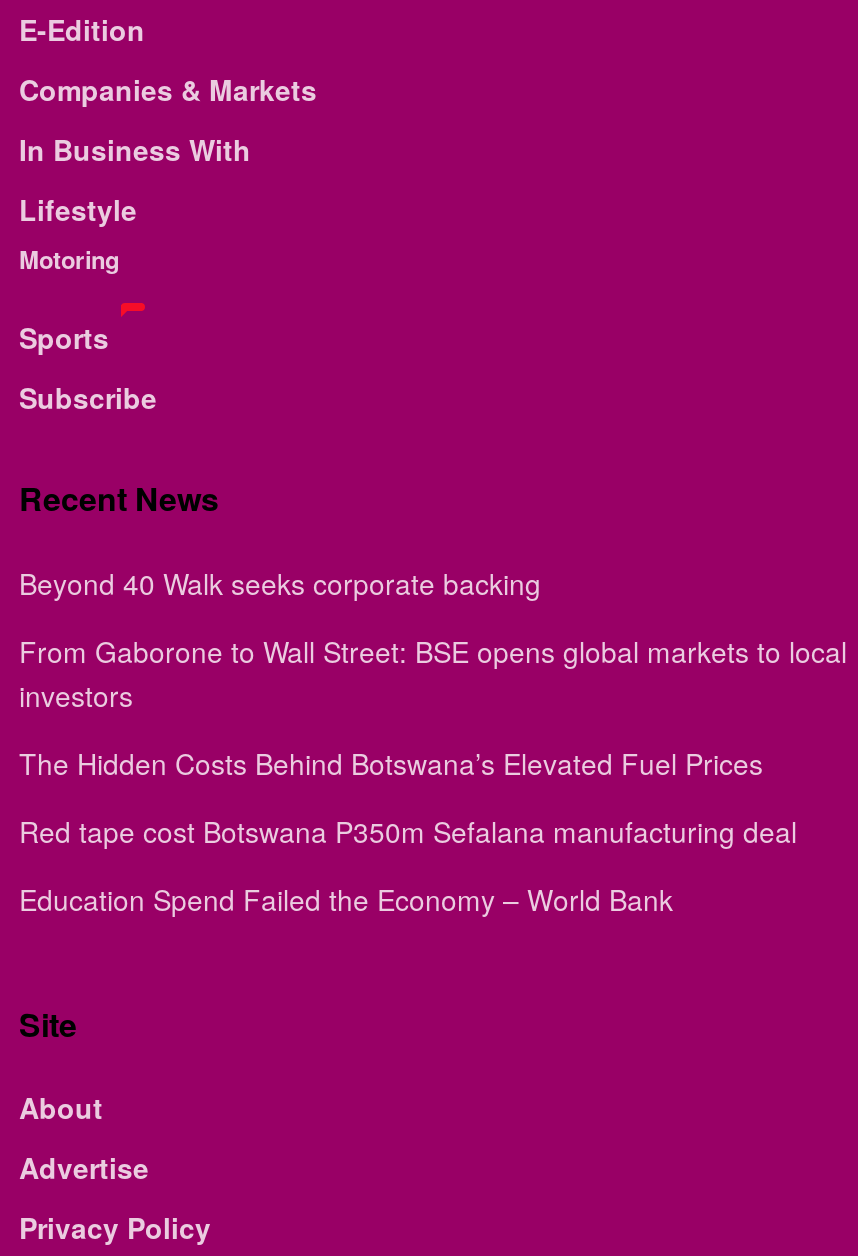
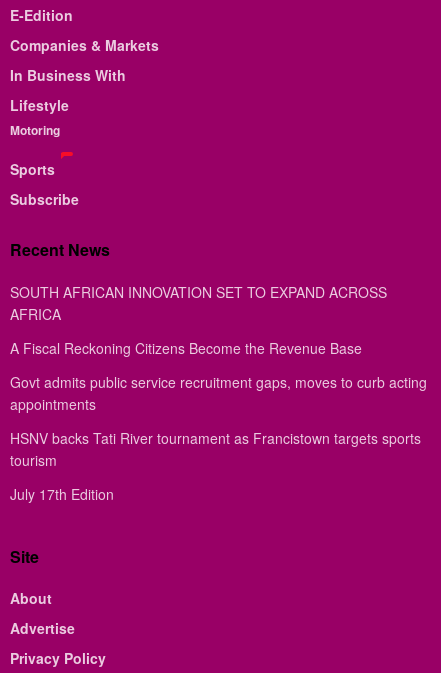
- Beyond 40 Walk seeks corporate backing
+ SOUTH AFRICAN INNOVATION SET TO EXPAND ACROSS
+ AFRICA

- From Gaborone to Wall Street: BSE opens global markets to local
- investors
+ A Fiscal Reckoning Citizens Become the Revenue Base

- The Hidden Costs Behind Botswana’s Elevated Fuel Prices
+ Govt admits public service recruitment gaps, moves to curb acting
+ appointments

- Red tape cost Botswana P350m Sefalana manufacturing deal
+ HSNV backs Tati River tournament as Francistown targets sports
+ tourism

- Education Spend Failed the Economy – World Bank
+ July 17th Edition
